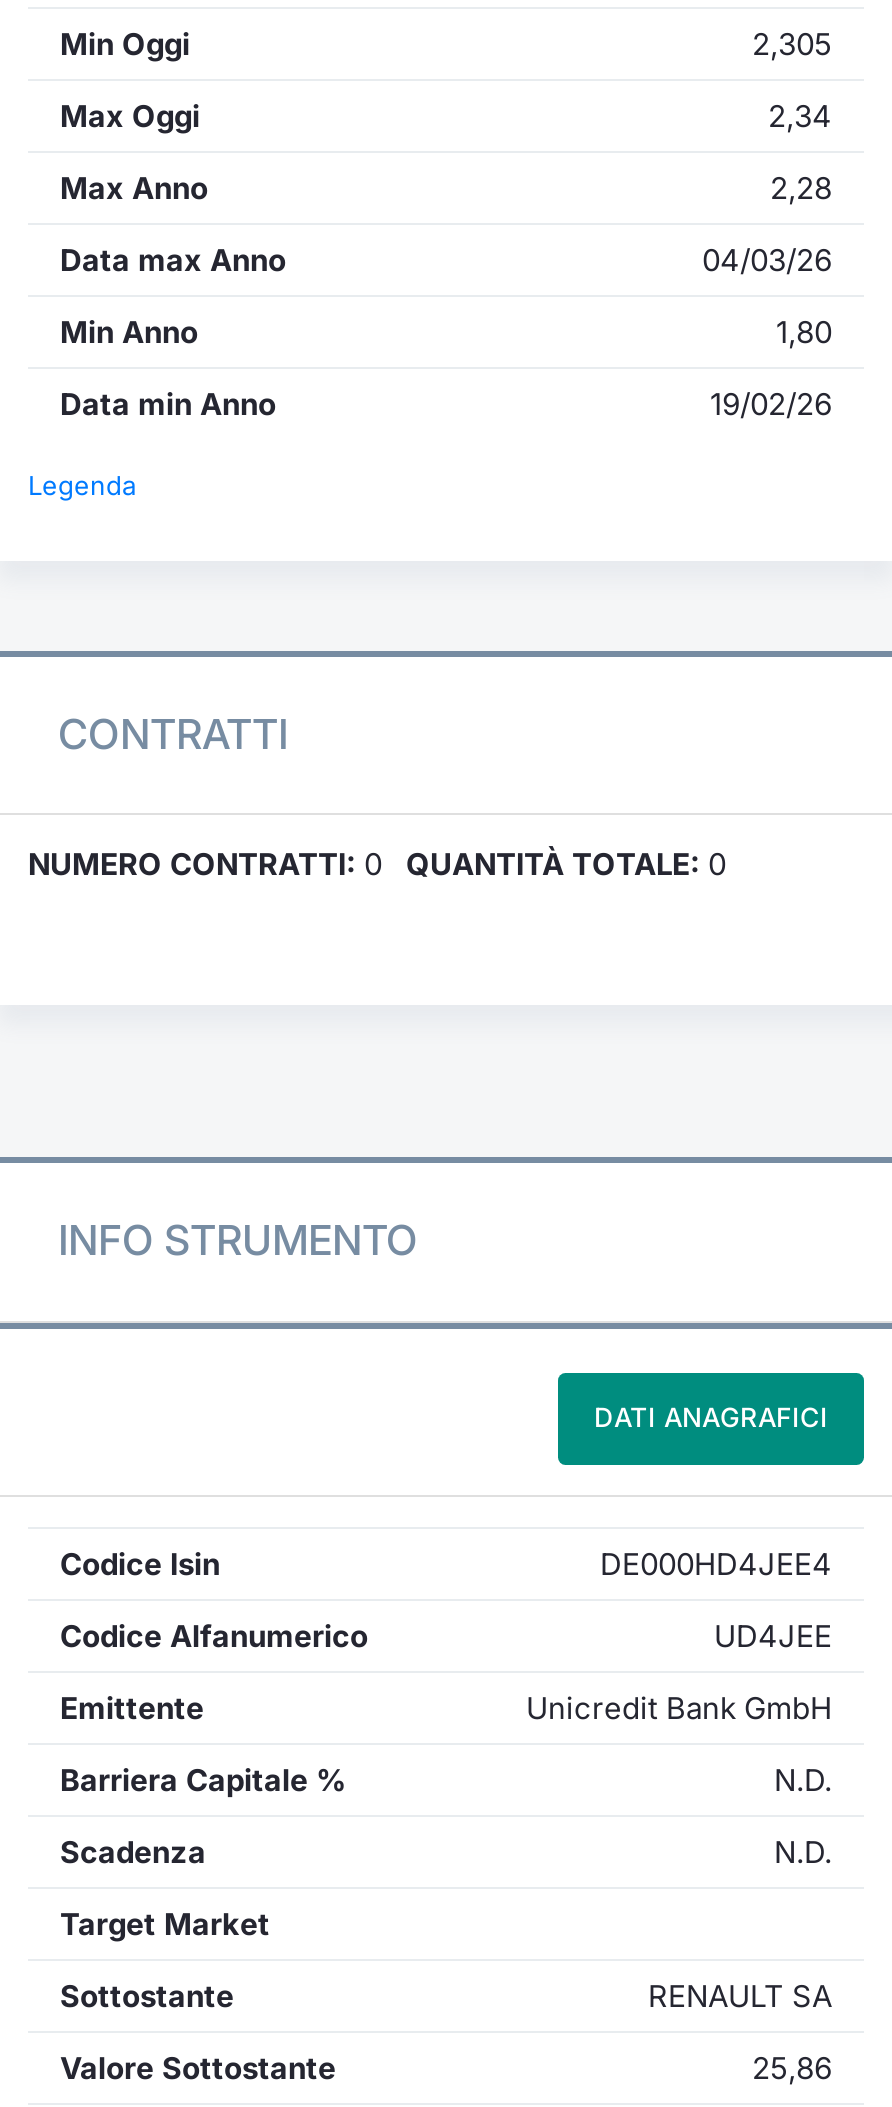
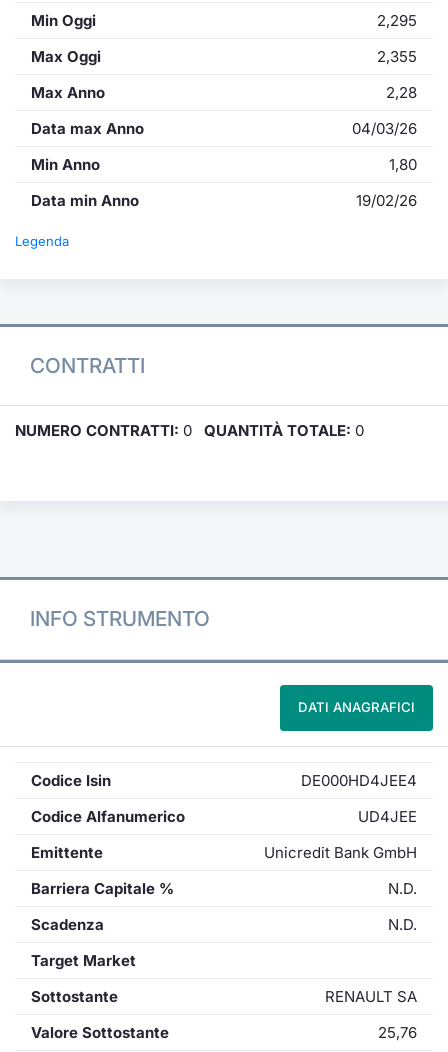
- 2,305
+ 2,295

- 2,34
+ 2,355

- 25,86
+ 25,76
